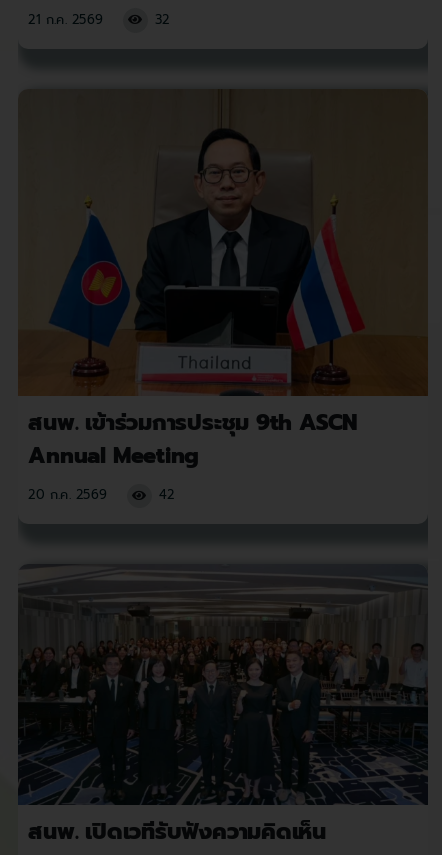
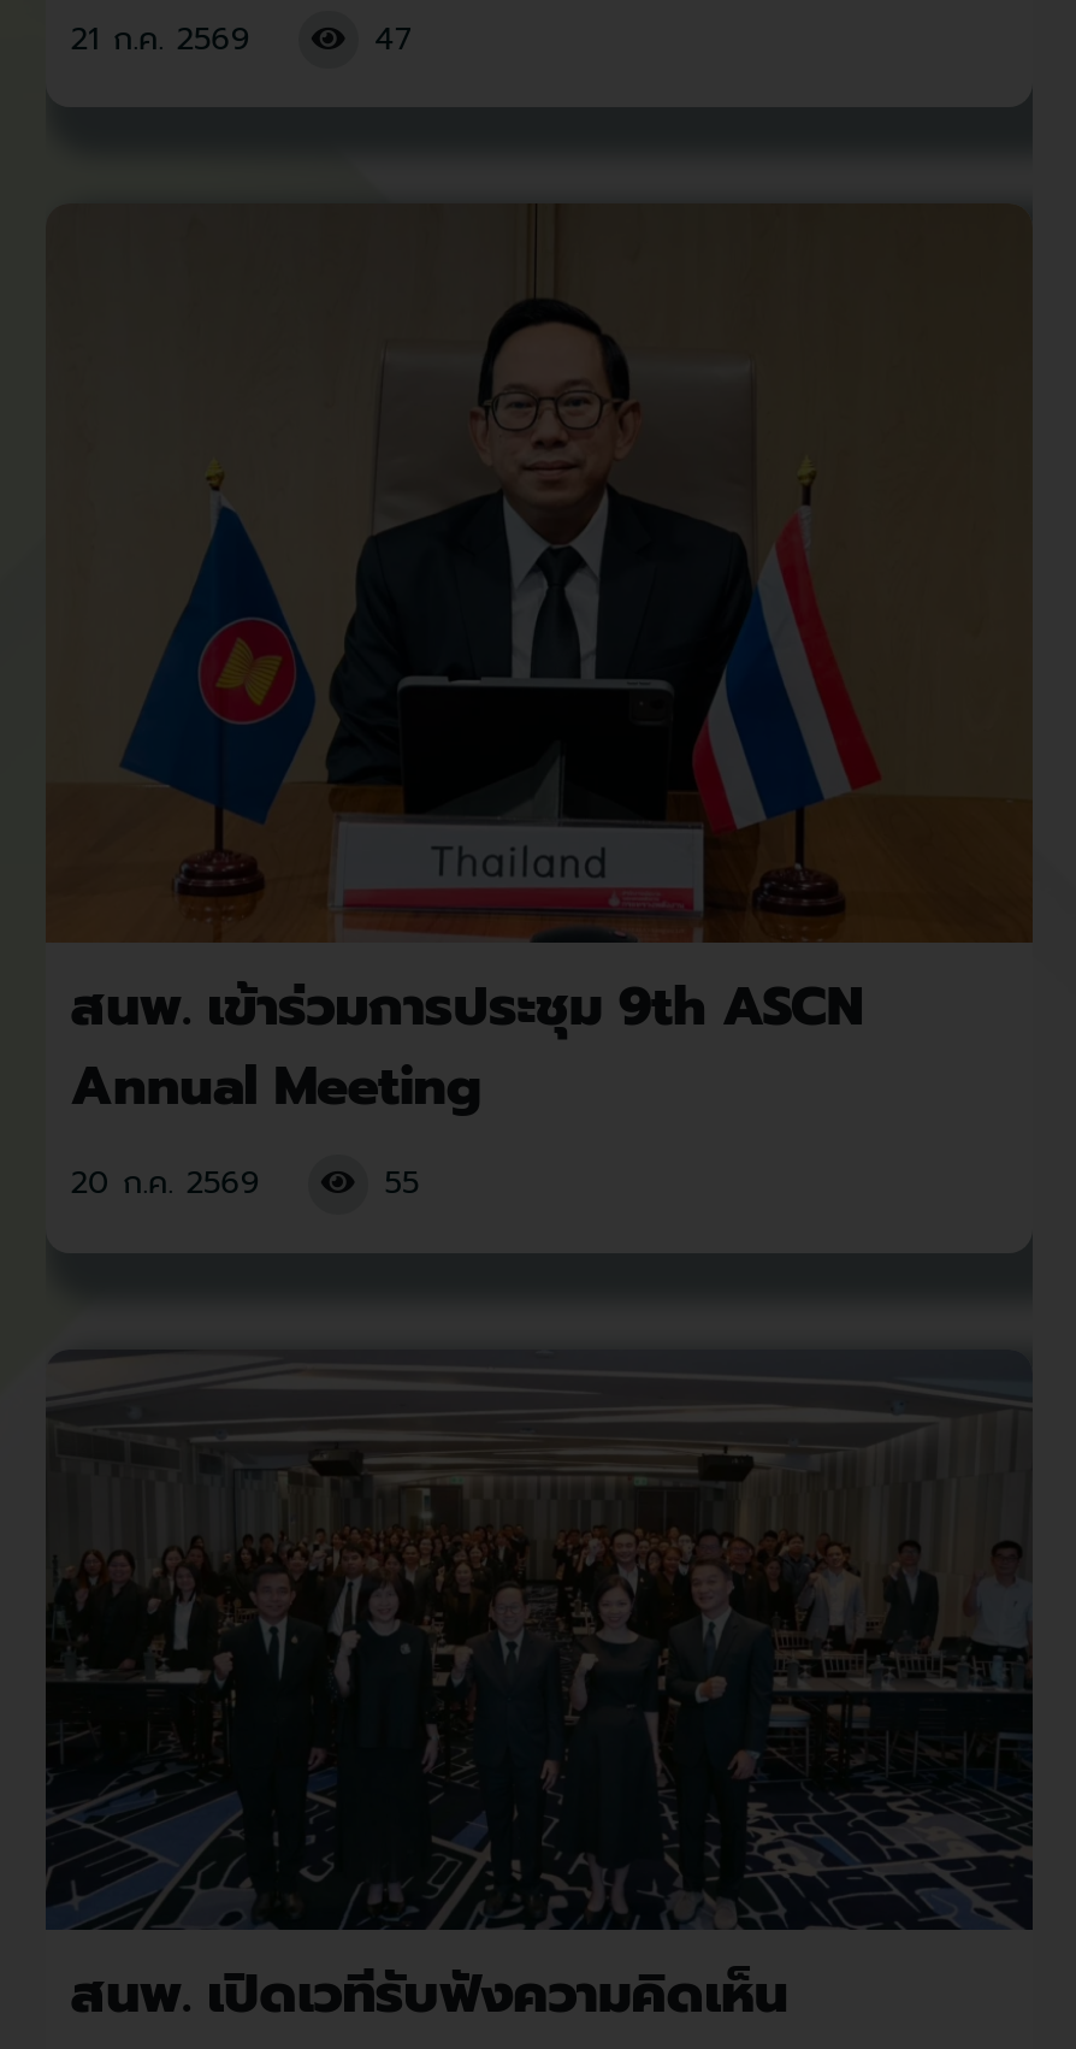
- 32
+ 47

- 42
+ 55
